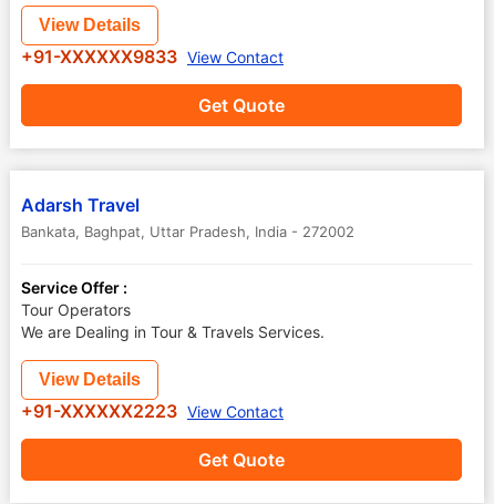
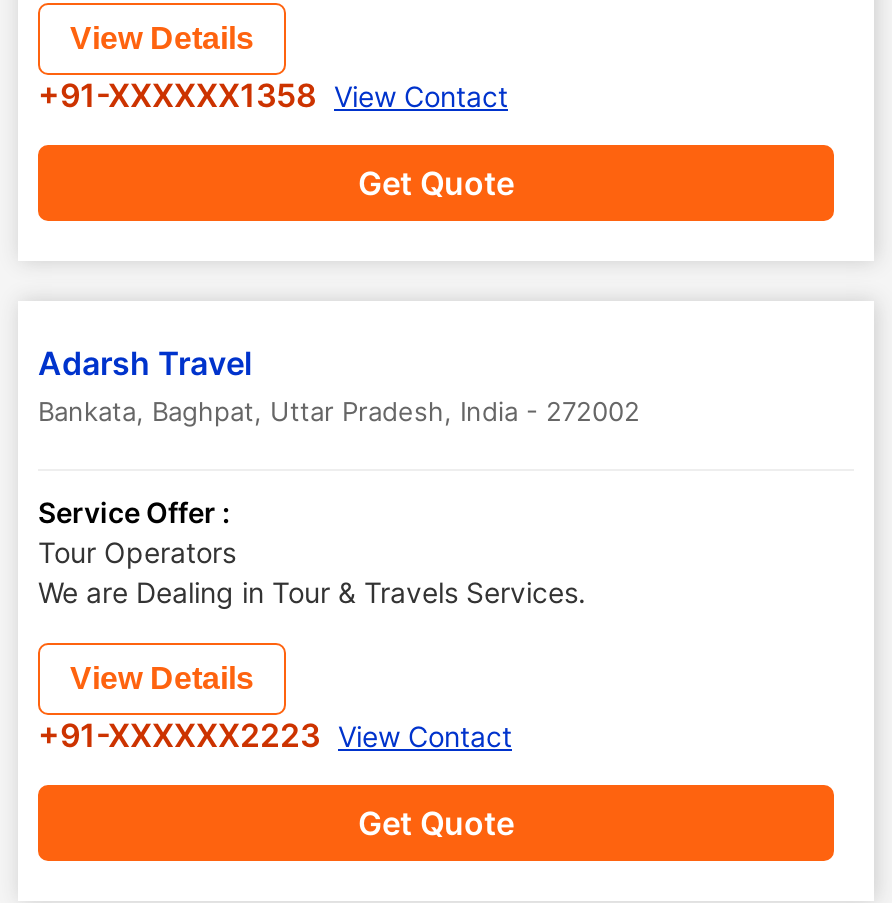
- +91-XXXXXX9833 View Contact
+ +91-XXXXXX1358 View Contact
